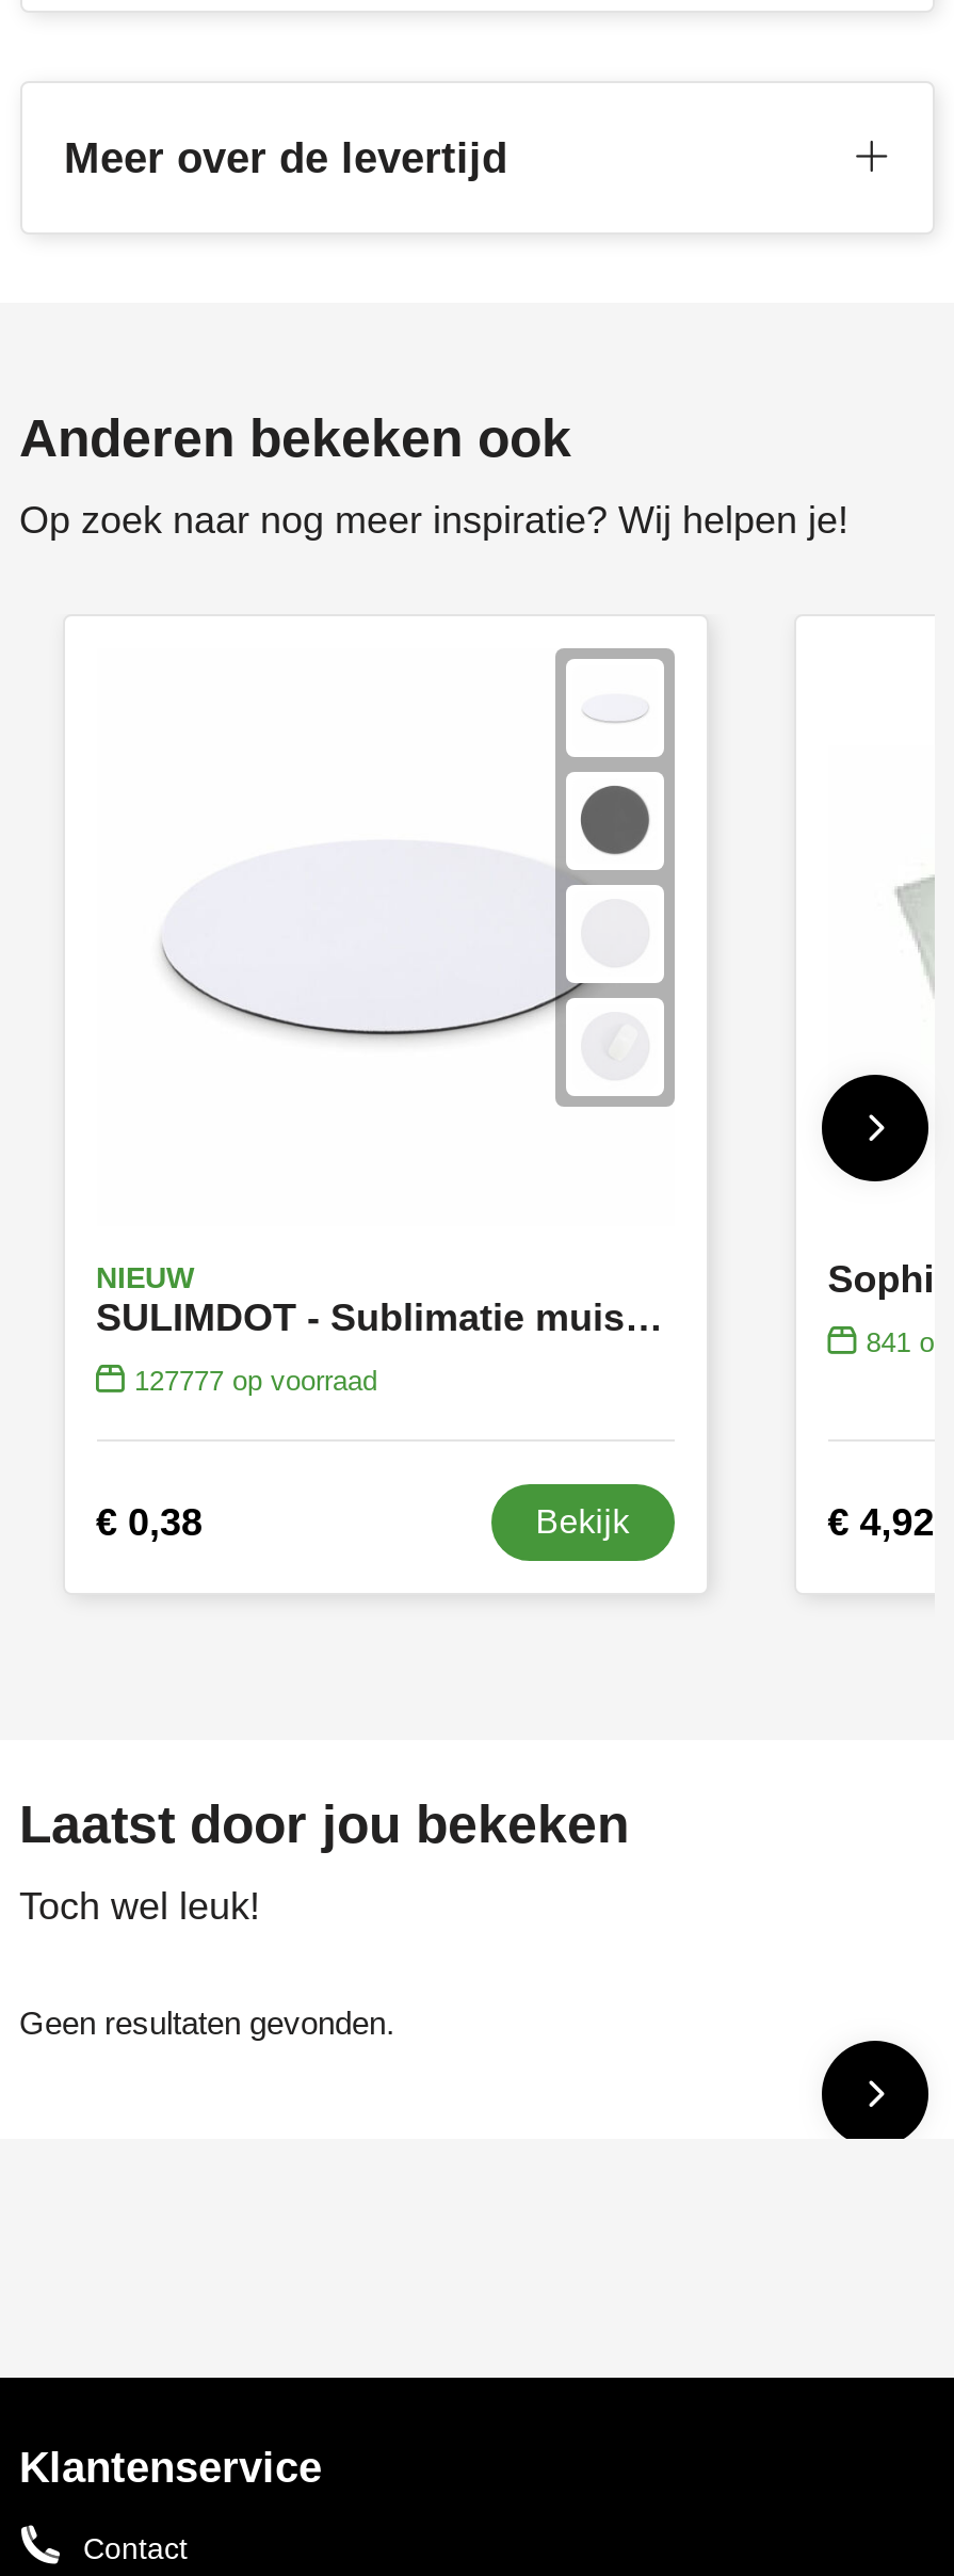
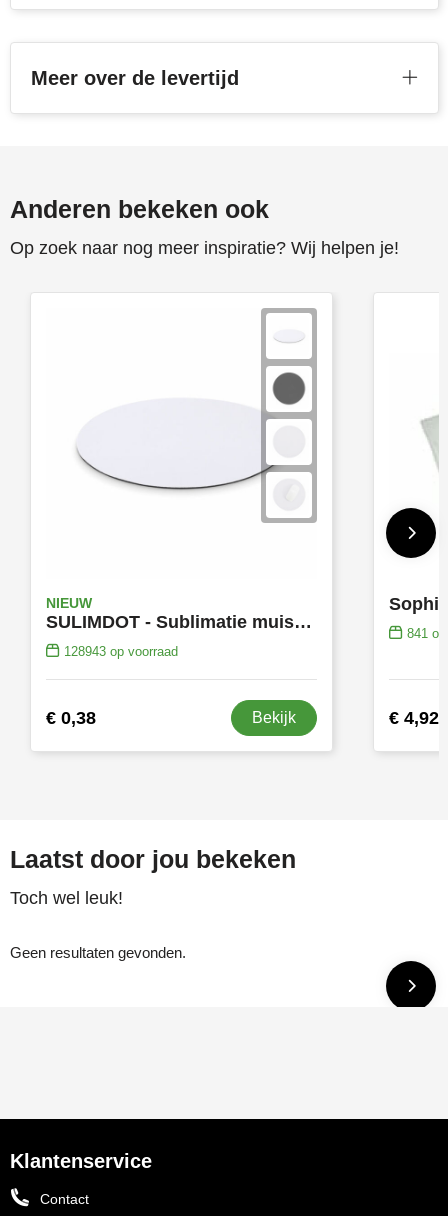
- 127777 op voorraad
+ 128943 op voorraad
